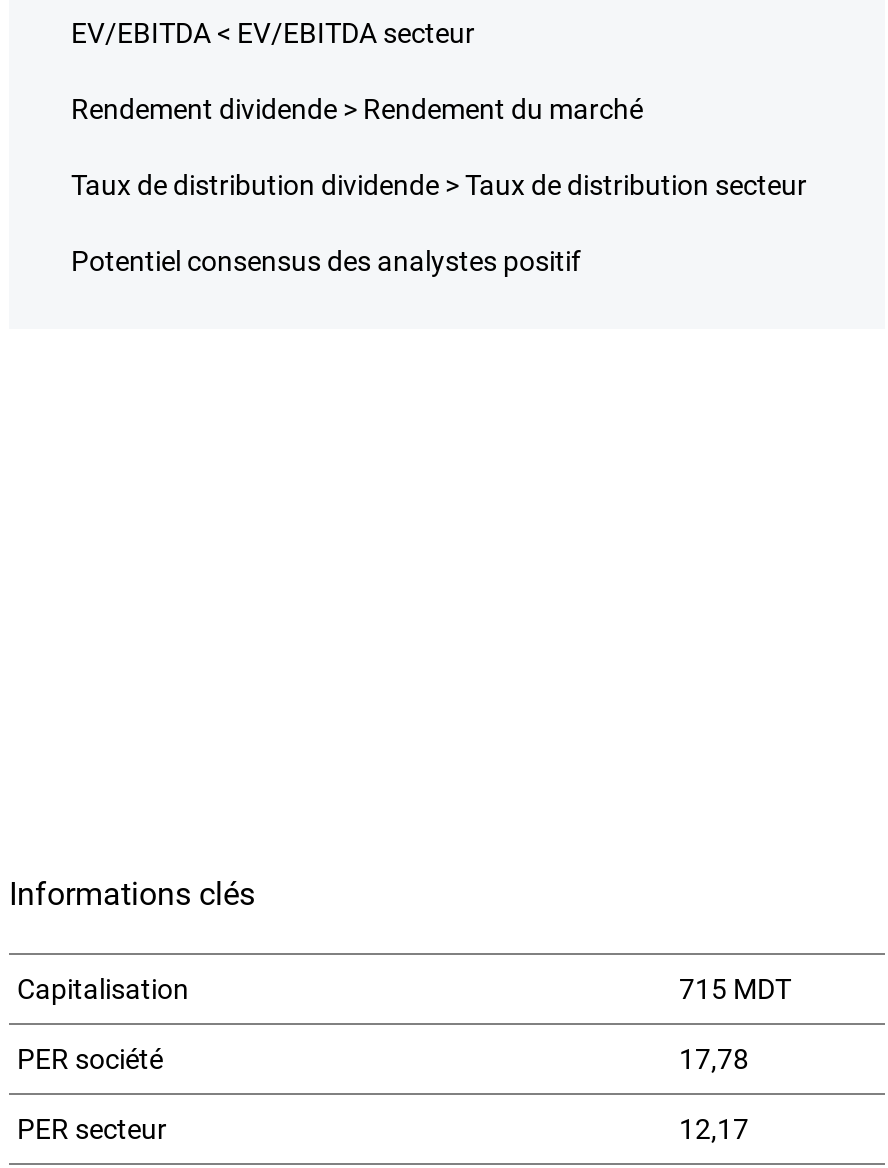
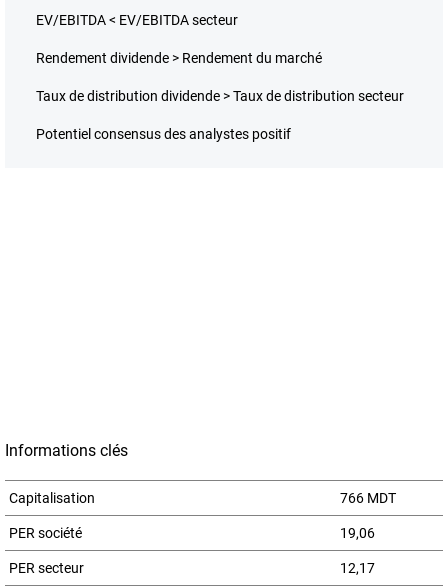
- 715 MDT
+ 766 MDT

- 17,78
+ 19,06
